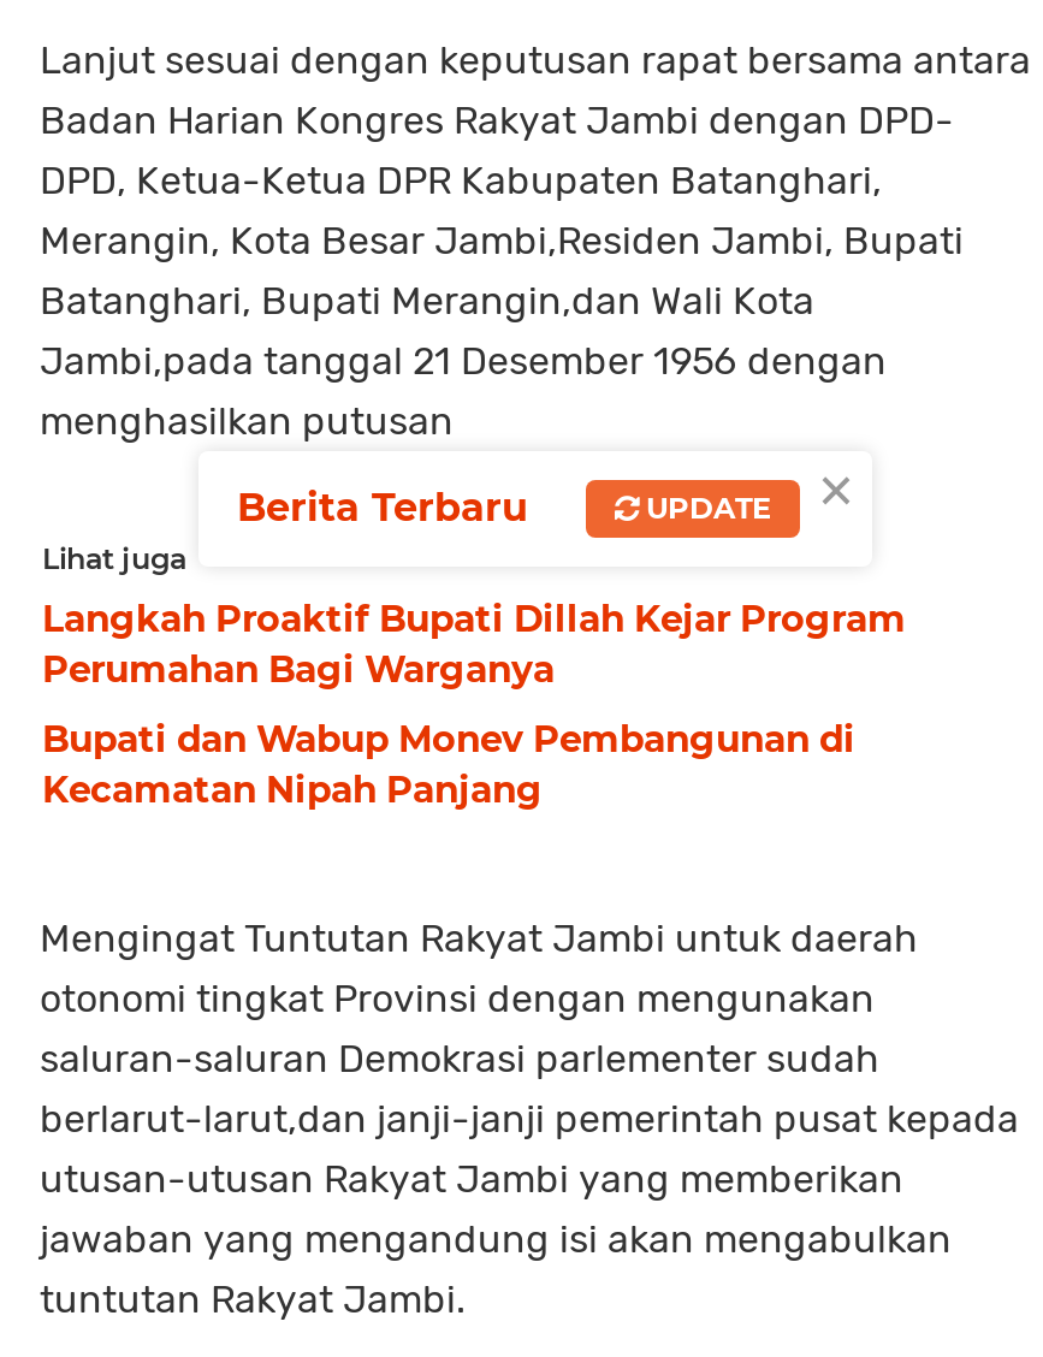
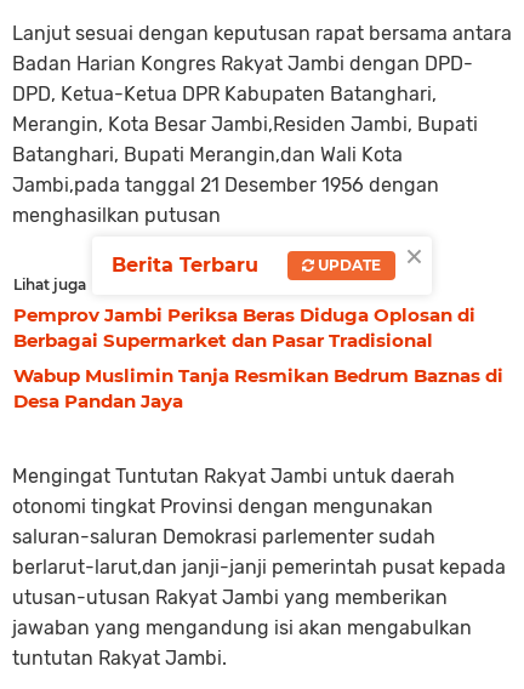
- Langkah Proaktif Bupati Dillah Kejar Program
- Perumahan Bagi Warganya
+ Pemprov Jambi Periksa Beras Diduga Oplosan di
+ Berbagai Supermarket dan Pasar Tradisional

- Bupati dan Wabup Monev Pembangunan di
- Kecamatan Nipah Panjang
+ Wabup Muslimin Tanja Resmikan Bedrum Baznas di
+ Desa Pandan Jaya
